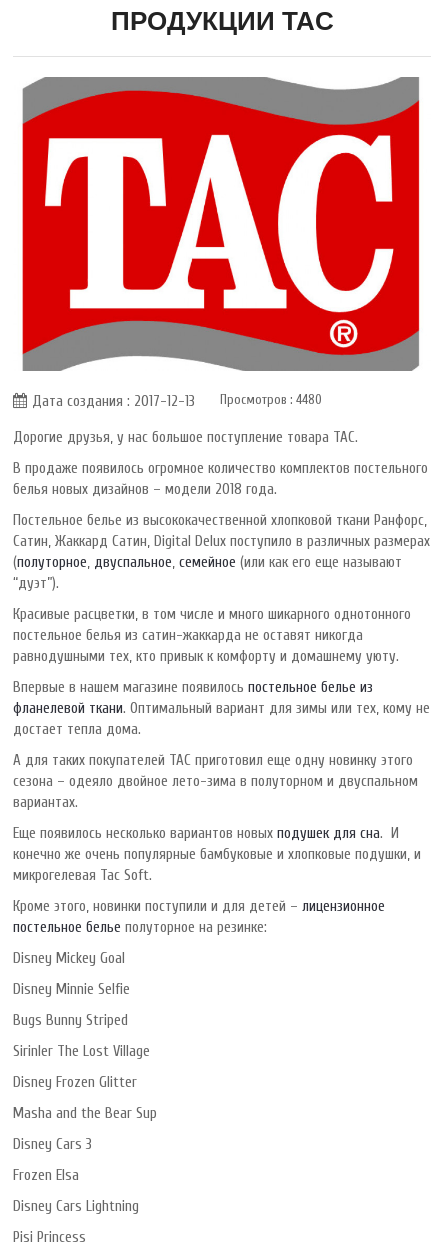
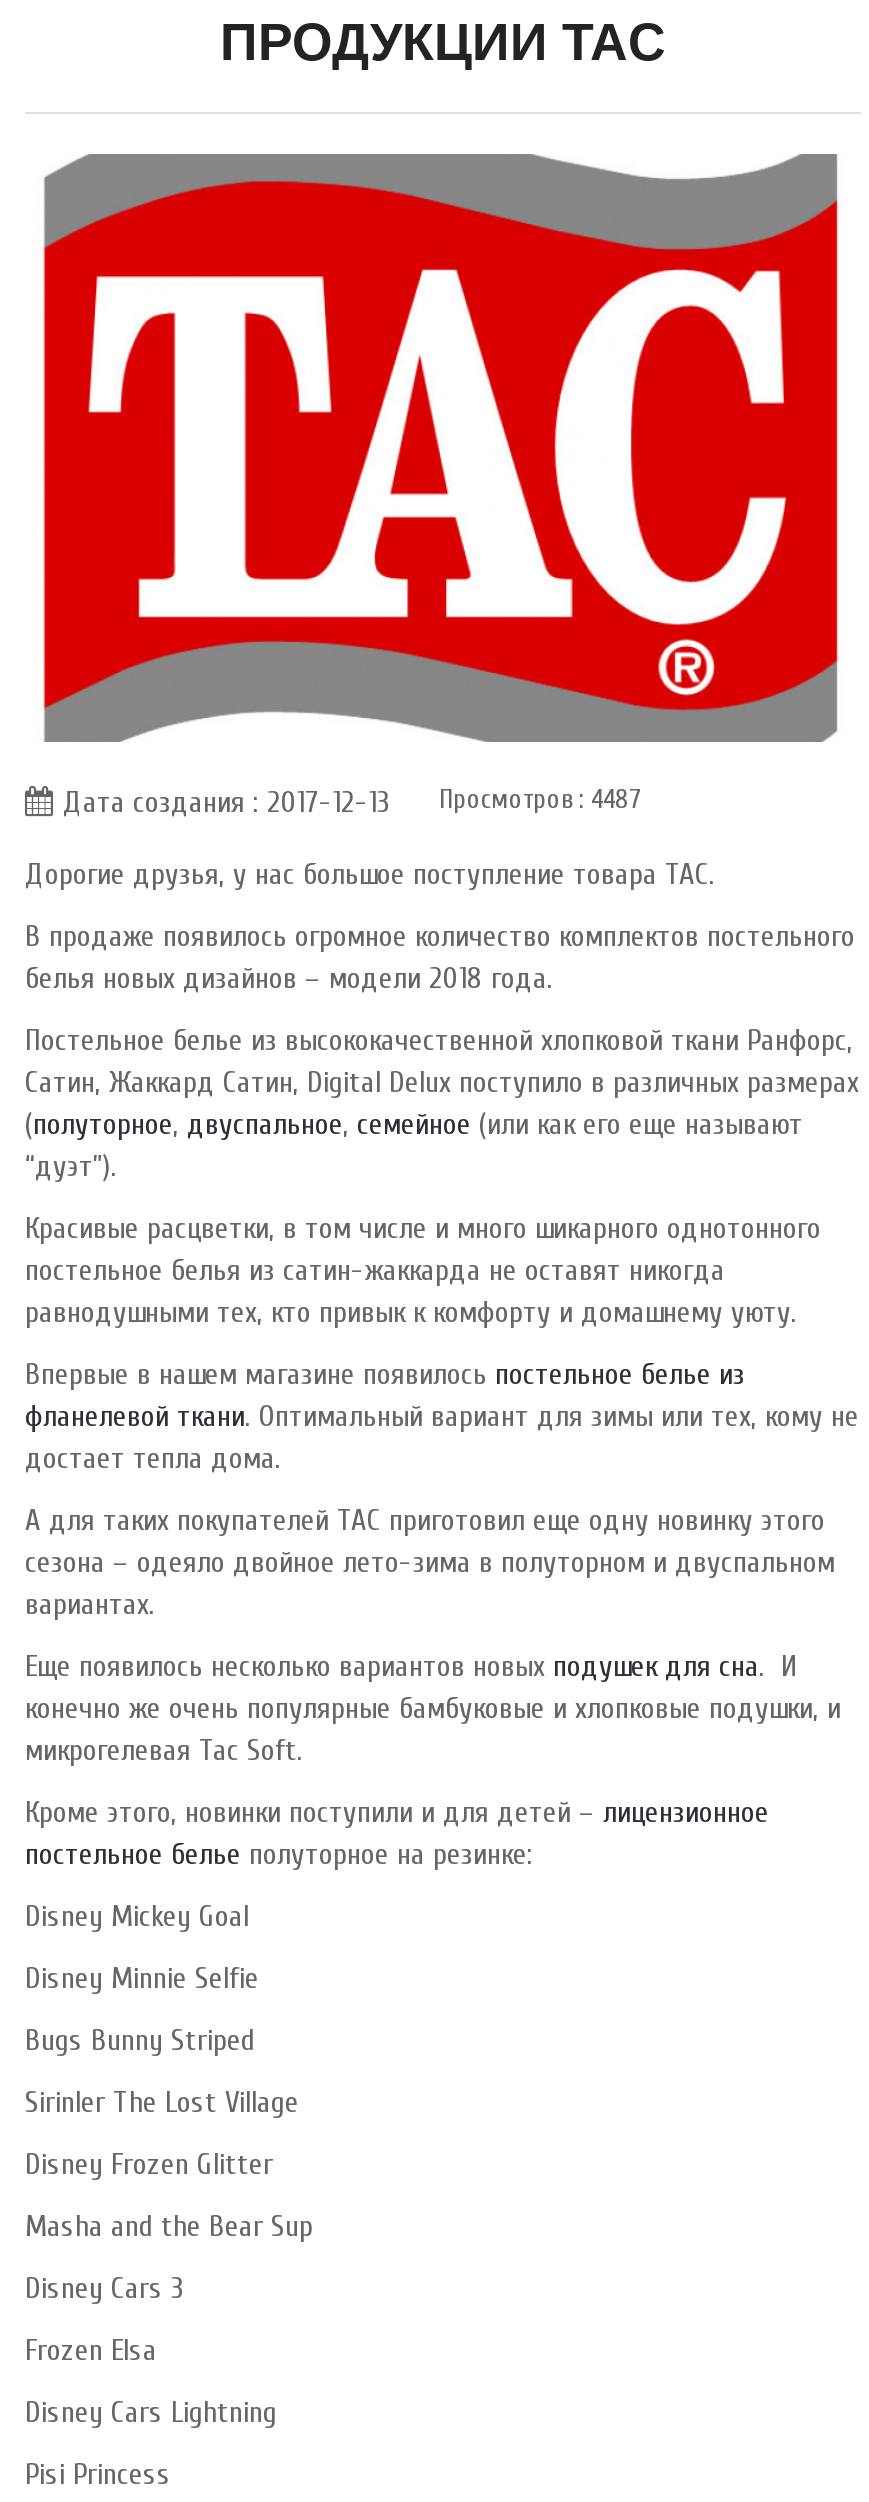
- Дата создания : 2017-12-13 Просмотров : 4480
+ Дата создания : 2017-12-13 Просмотров : 4487
